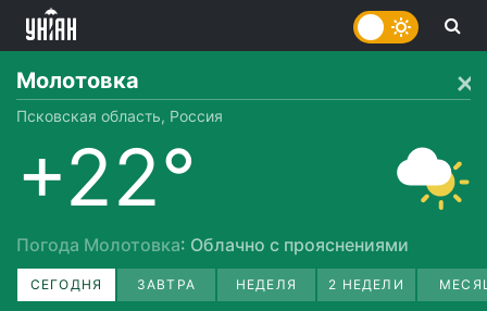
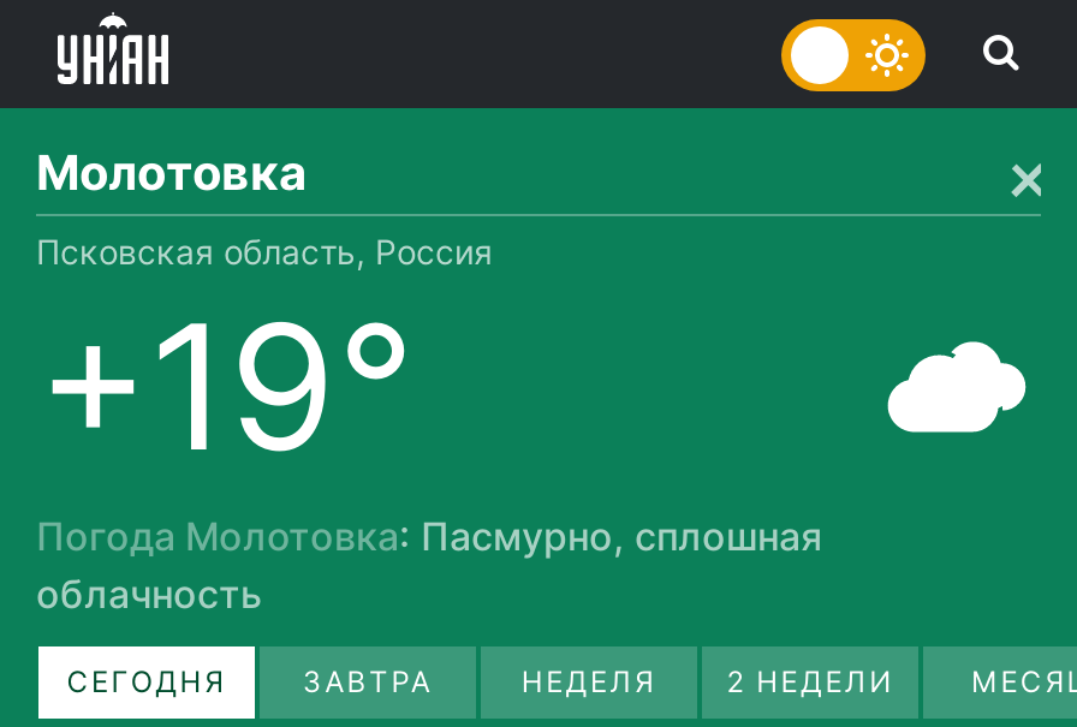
- [image]
- +22°
- Погода Молотовка: Облачно с прояснениями
+ [image]
+ +19°
+ Погода Молотовка: Пасмурно, сплошная
+ облачность
